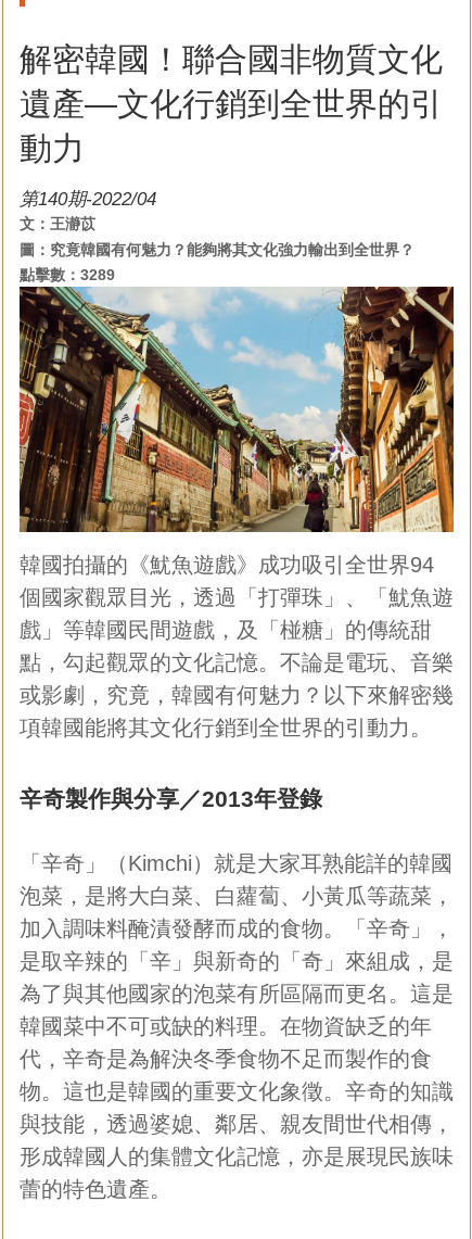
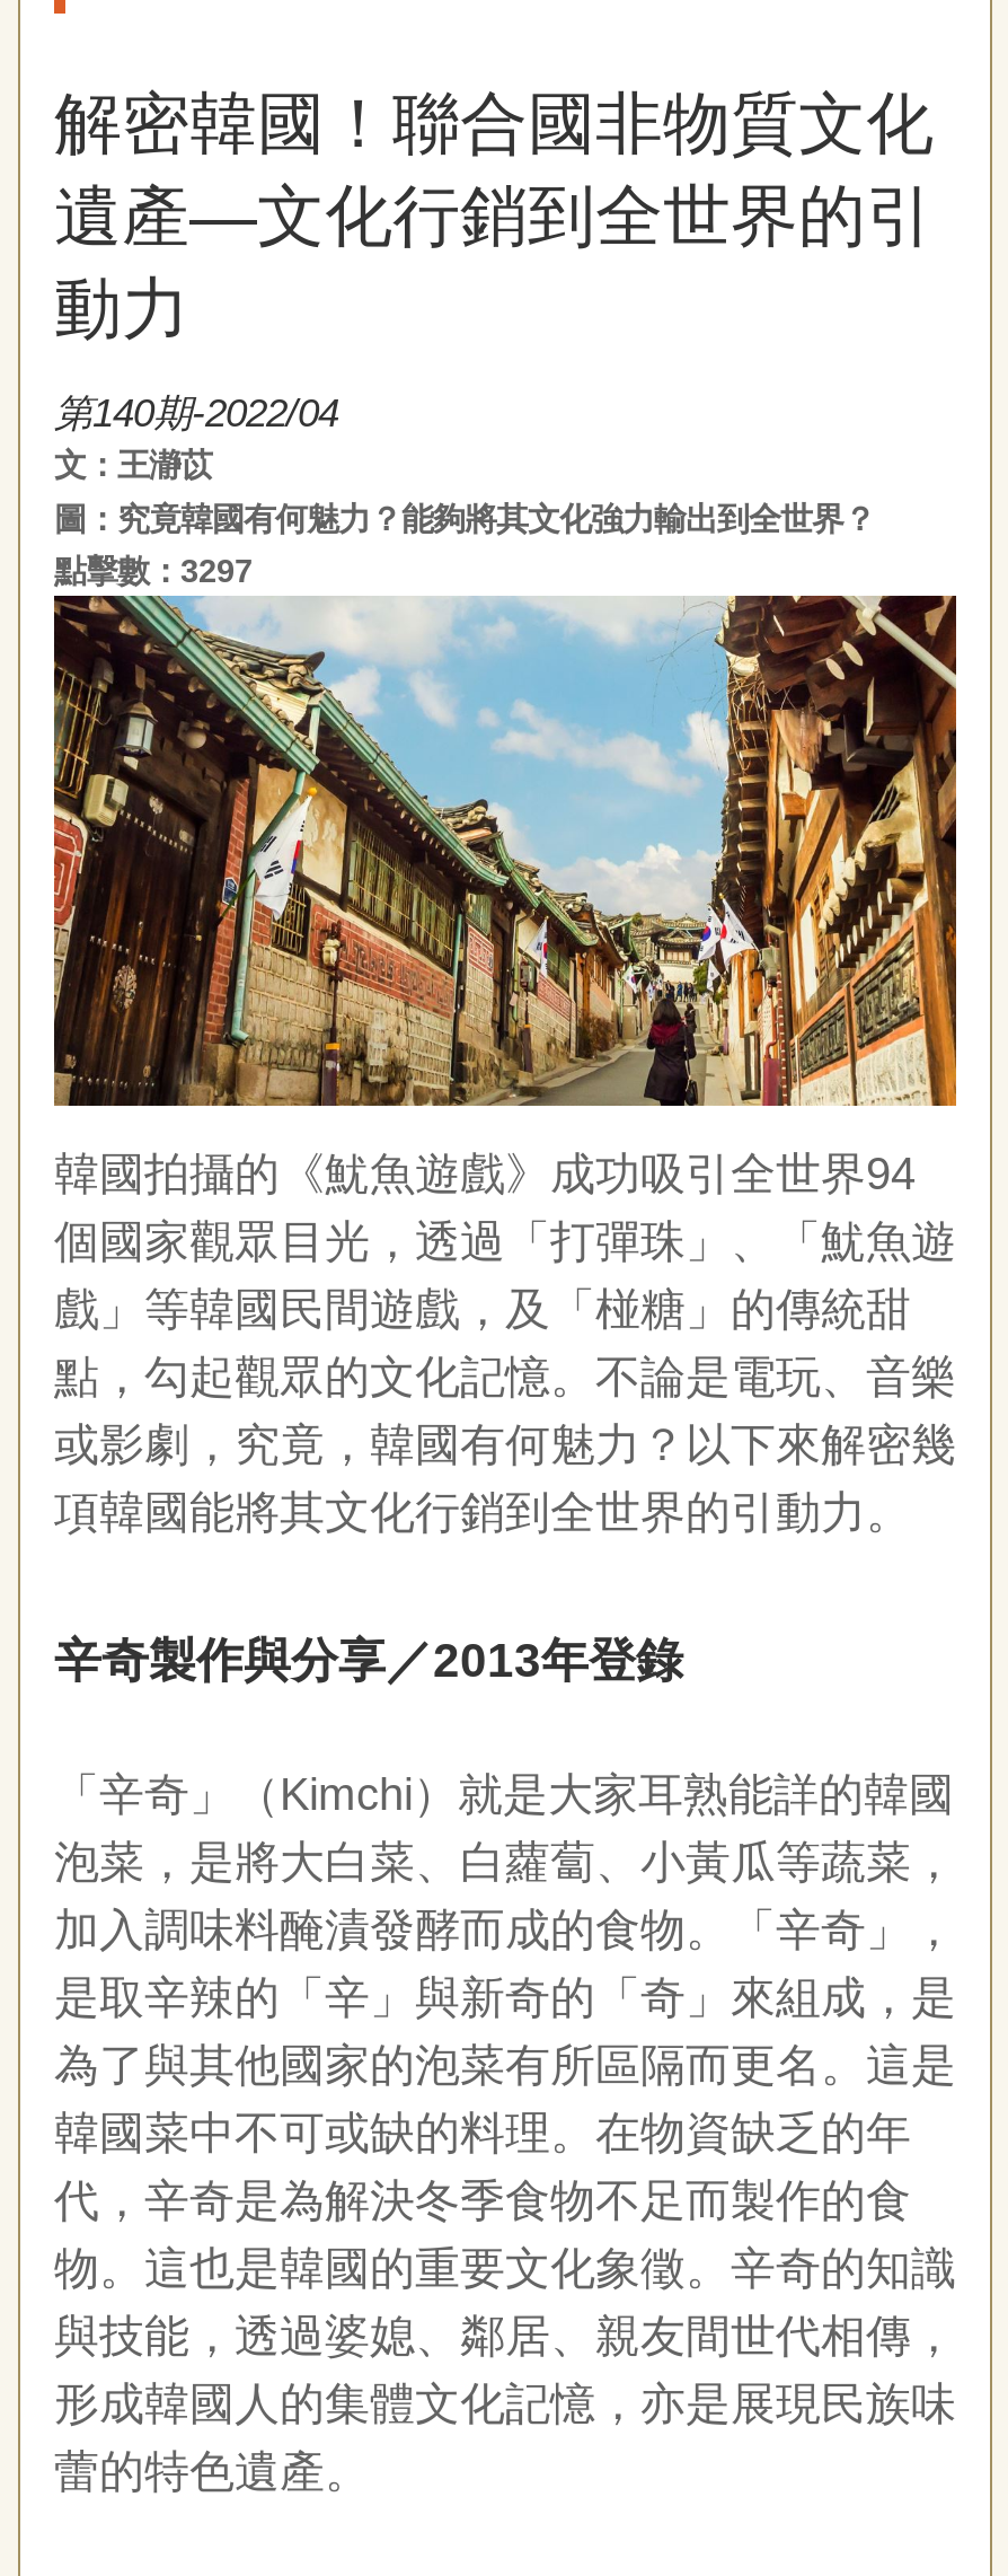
- 點擊數：3289
+ 點擊數：3297
